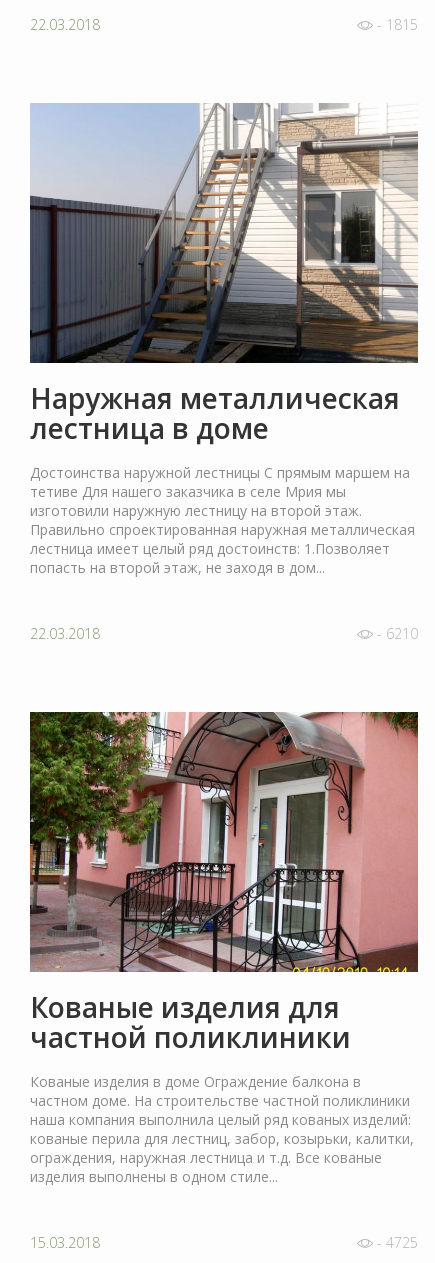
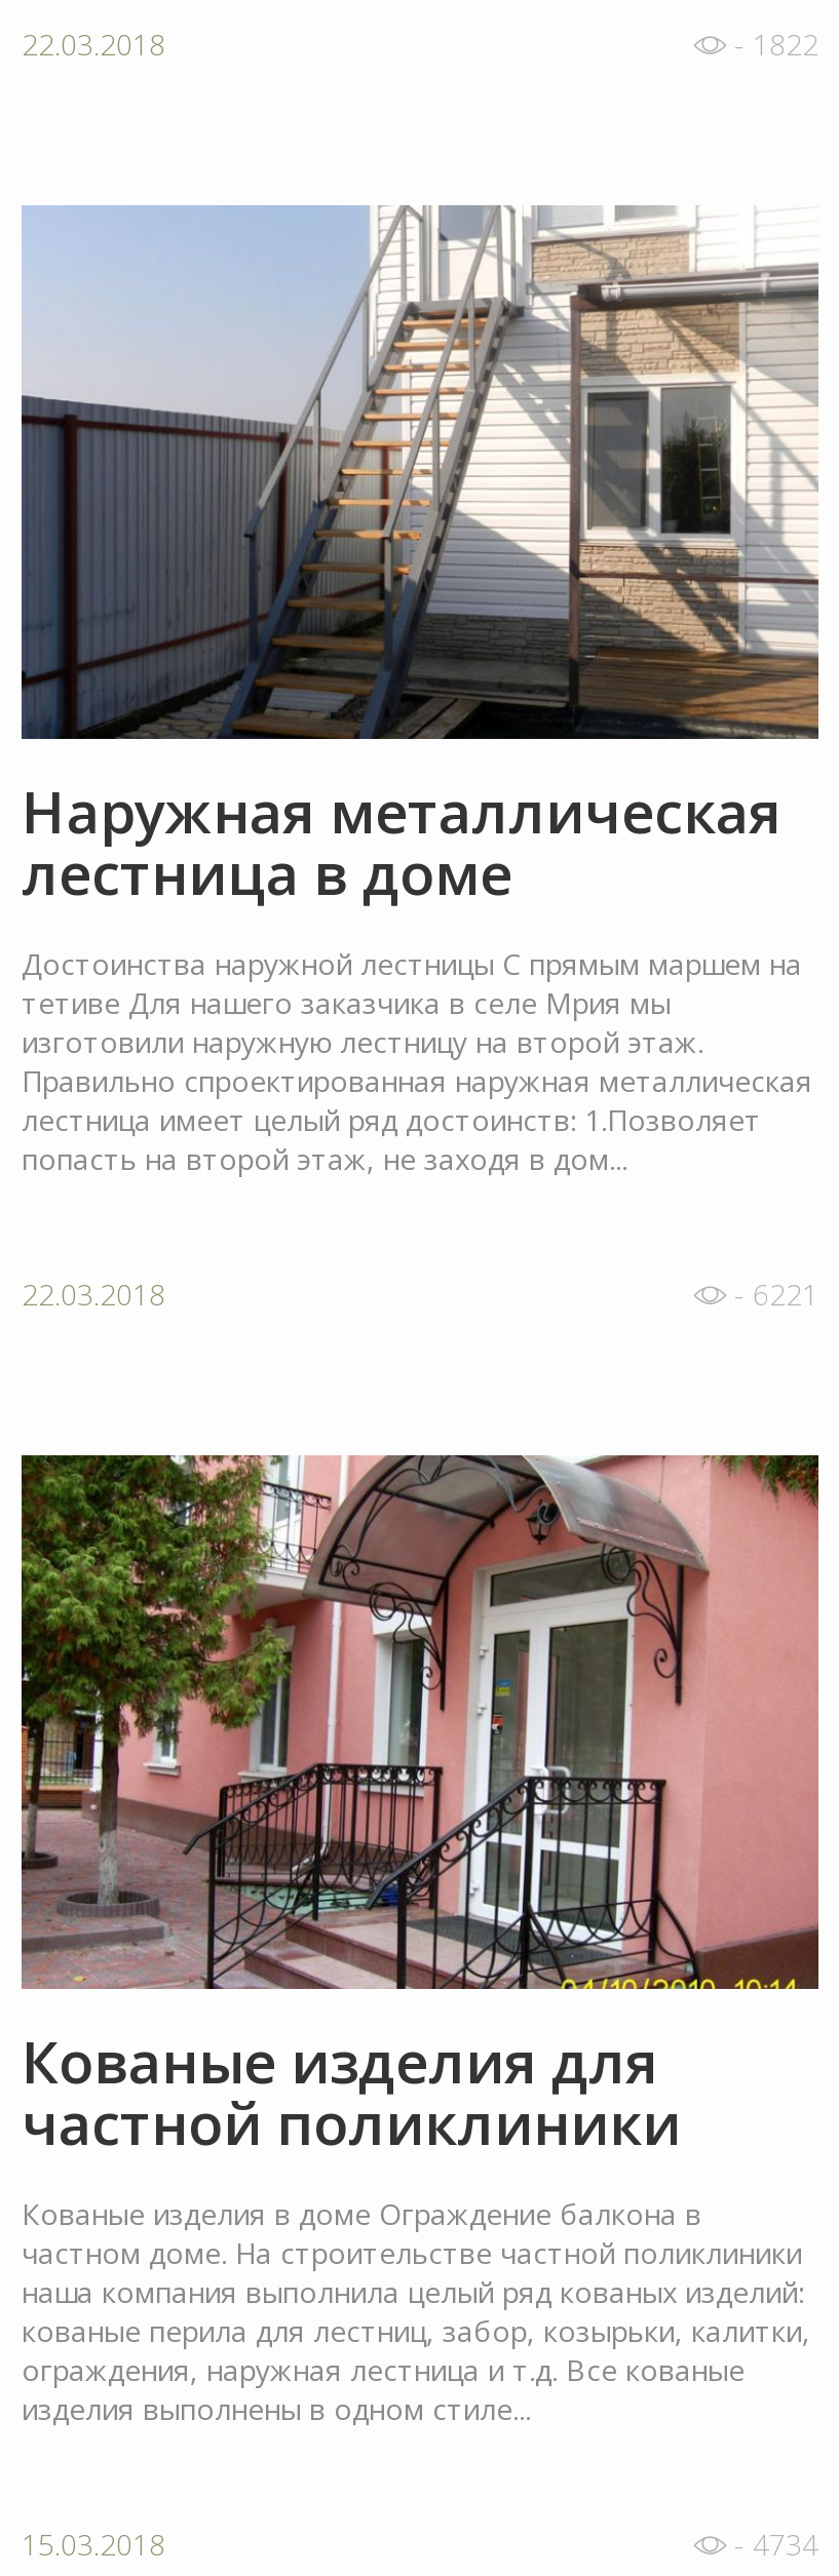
- - 1815
+ - 1822

- - 6210
+ - 6221

- - 4725
+ - 4734
